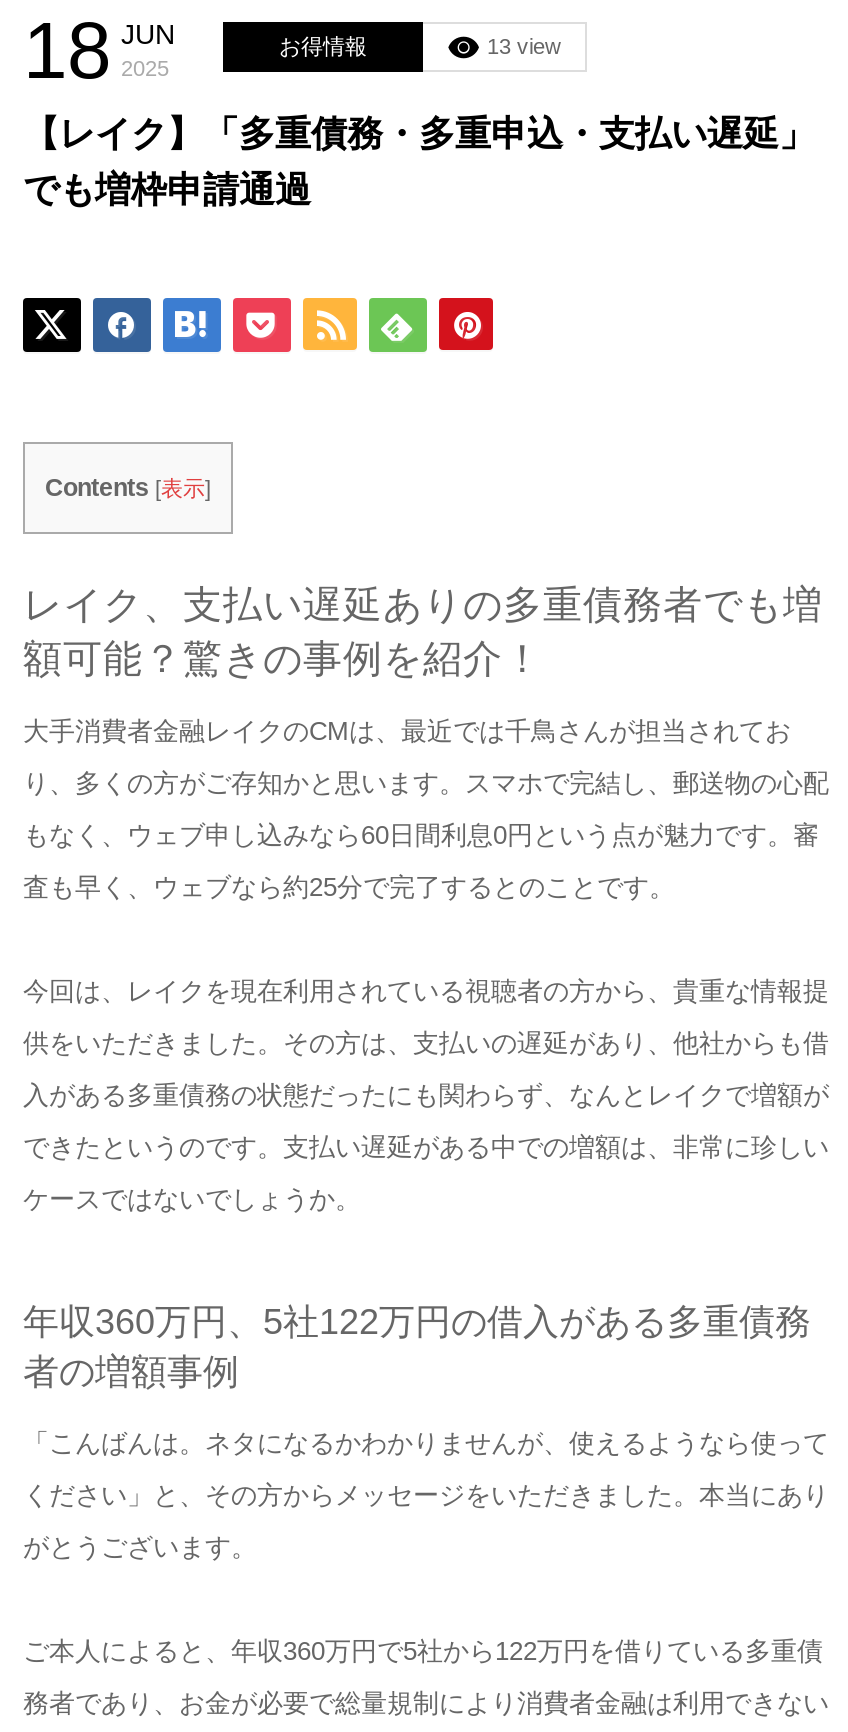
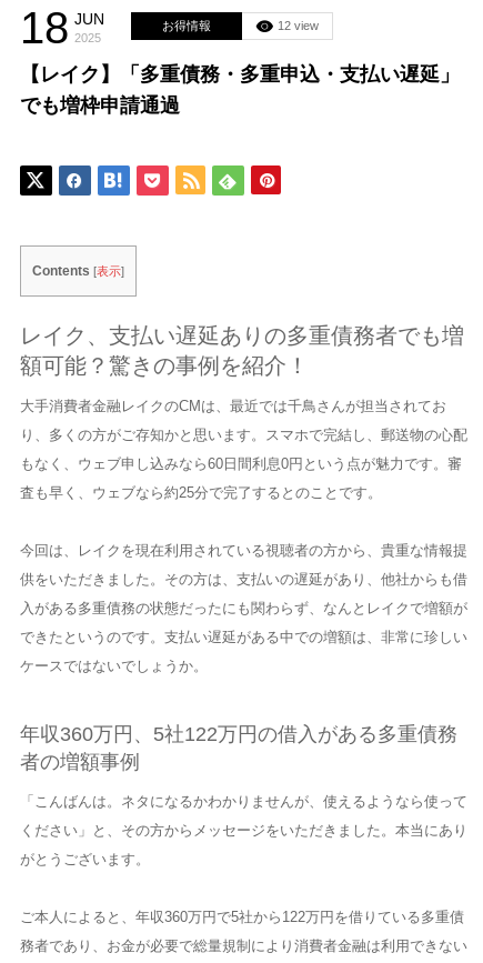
- 13 view
+ 12 view
